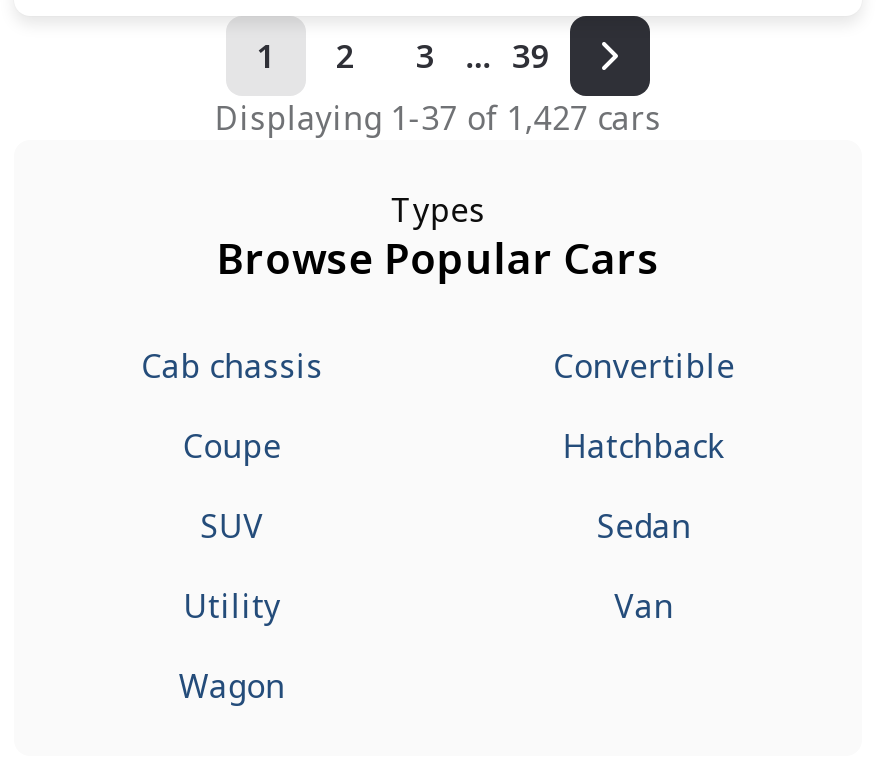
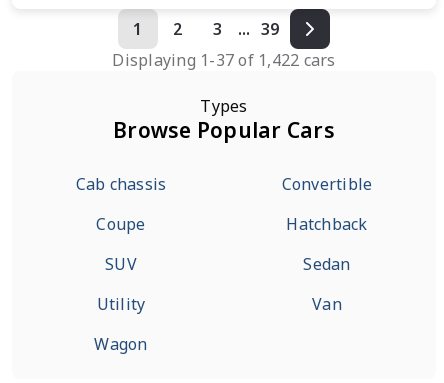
- Displaying 1 - 37 of 1,427cars
+ Displaying 1 - 37 of 1,422cars
